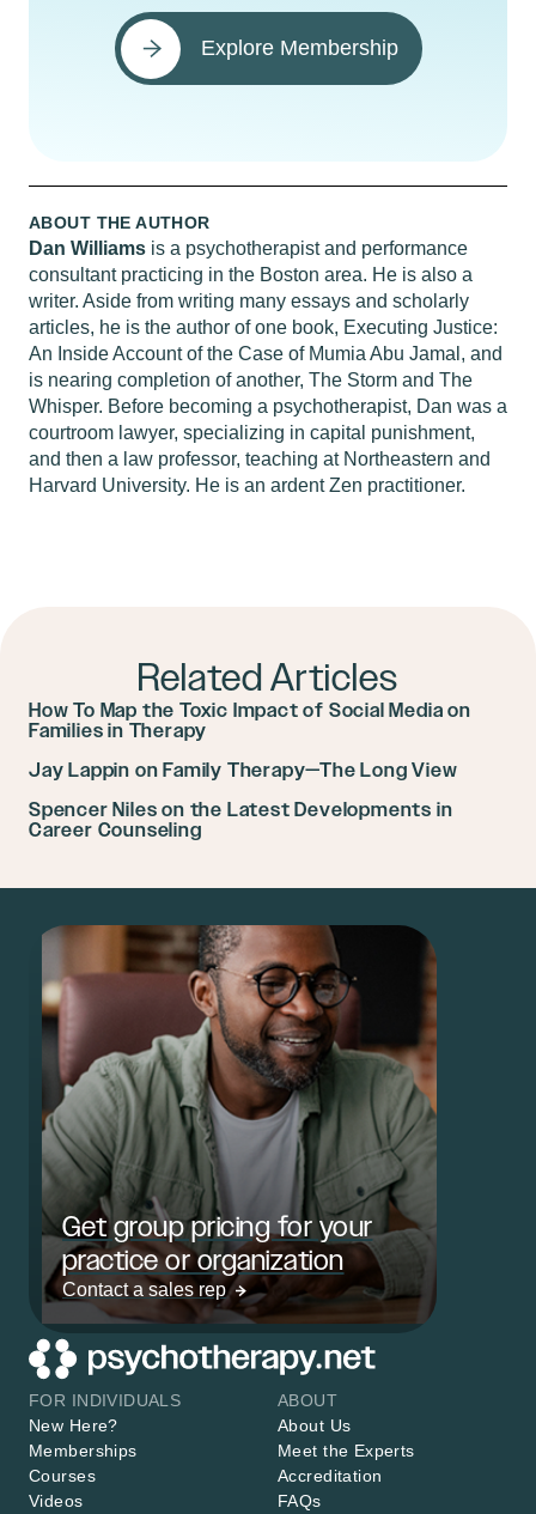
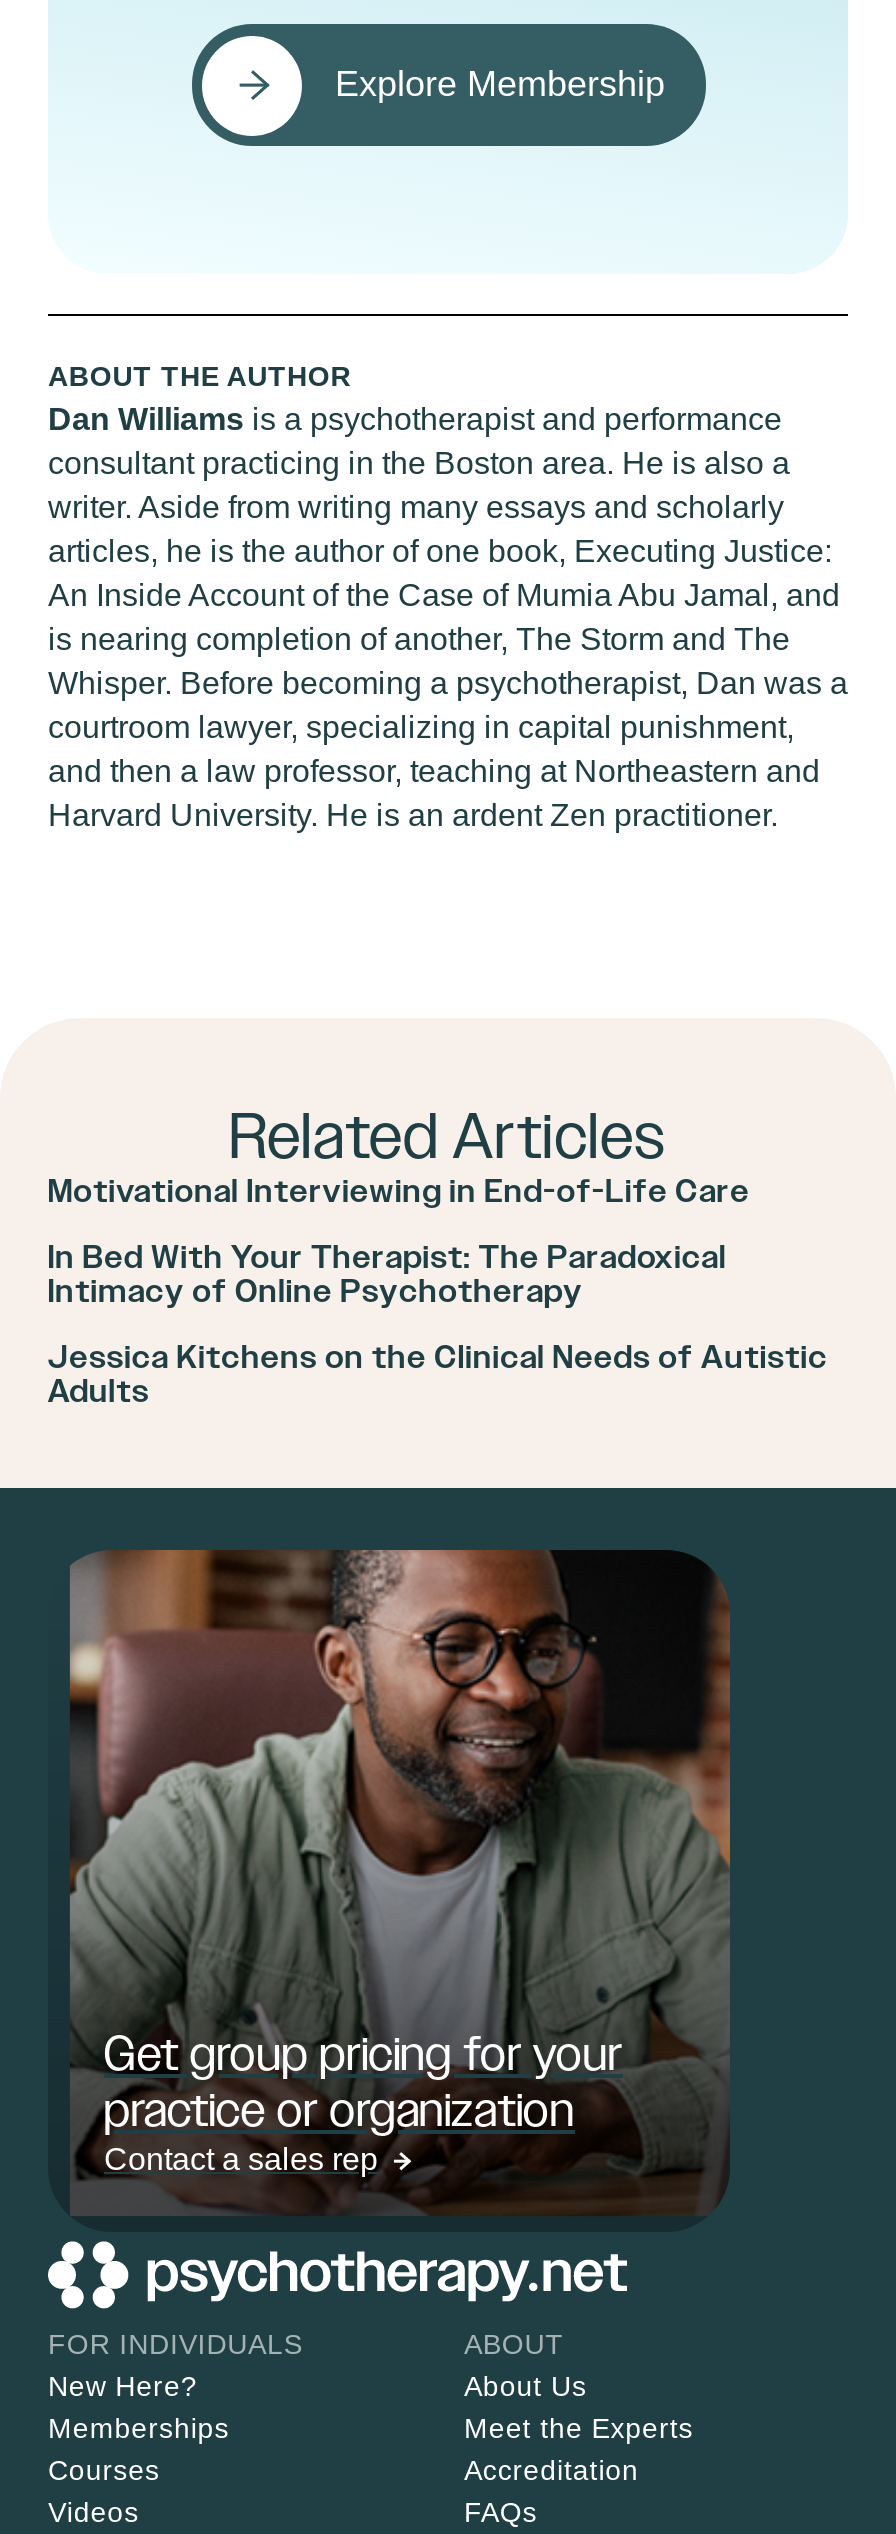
- How To Map the Toxic Impact of Social Media on
- Families in Therapy
+ Motivational Interviewing in End-of-Life Care

- Jay Lappin on Family Therapy—The Long View
+ In Bed With Your Therapist: The Paradoxical
+ Intimacy of Online Psychotherapy

- Spencer Niles on the Latest Developments in
- Career Counseling
+ Jessica Kitchens on the Clinical Needs of Autistic
+ Adults
